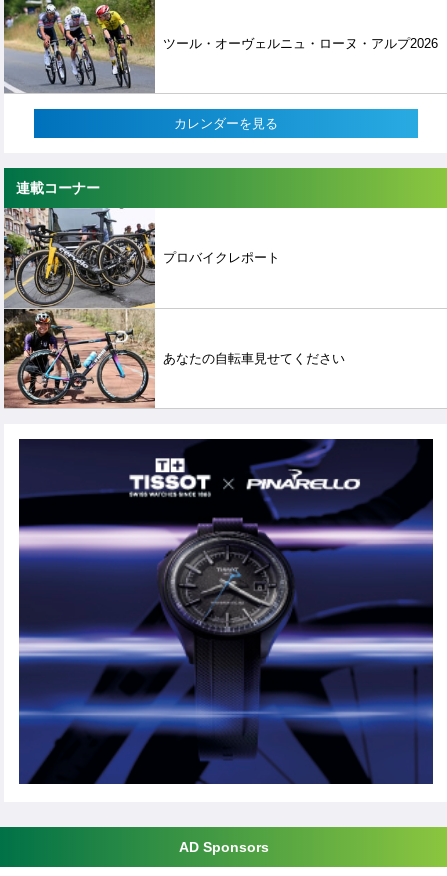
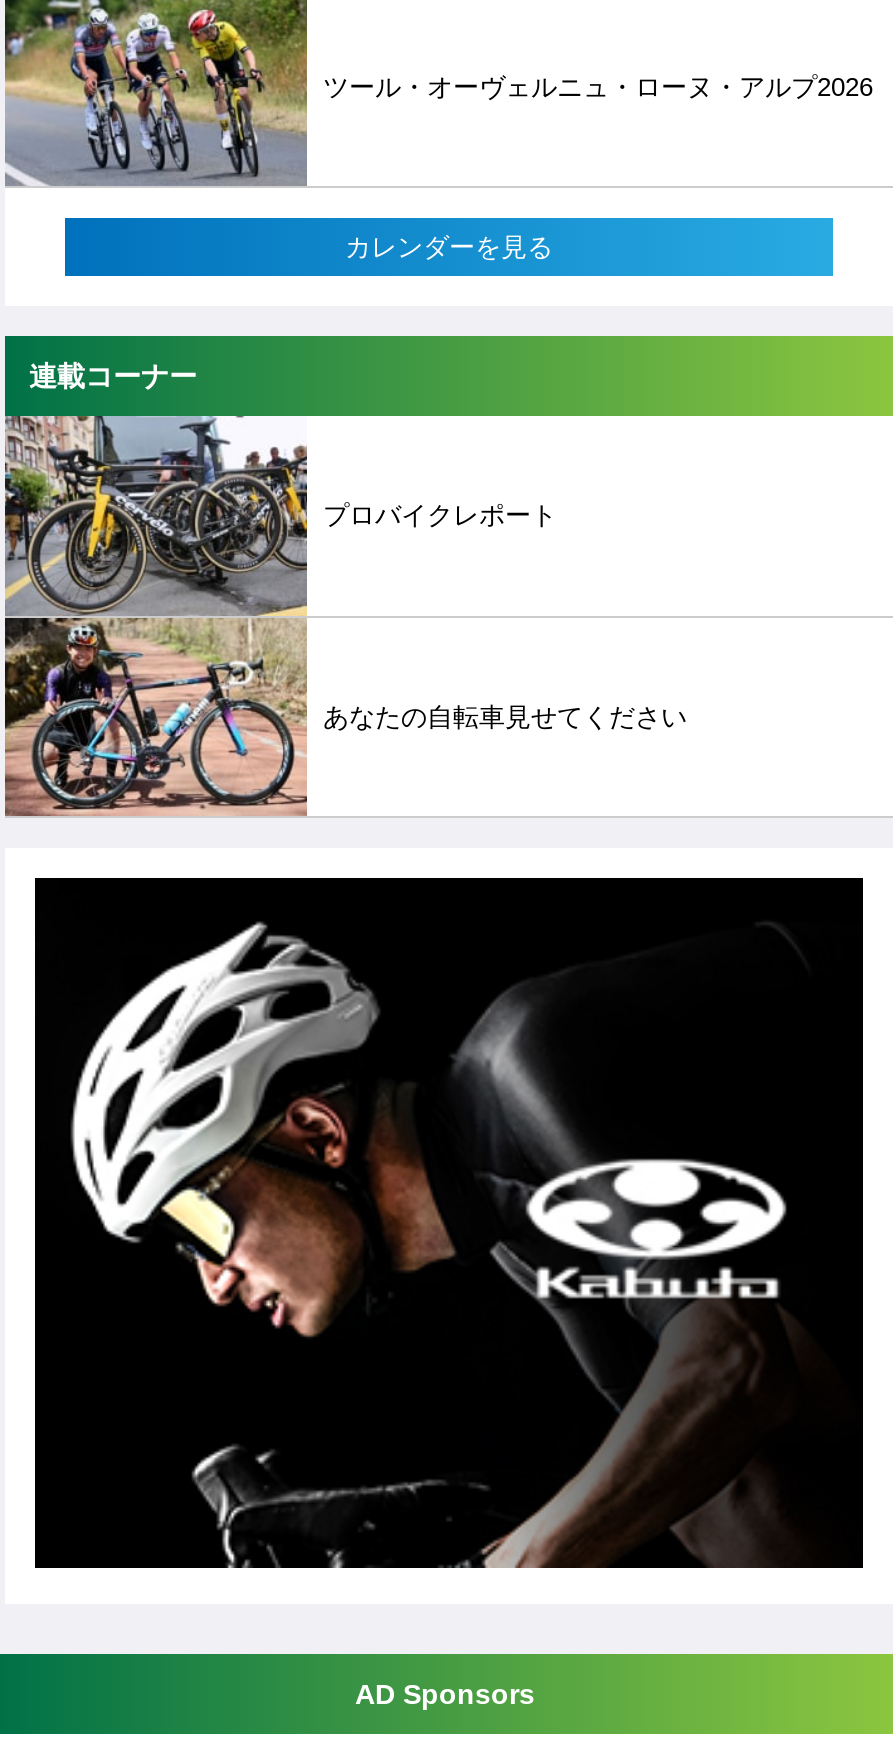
- [image]
+ [image]
